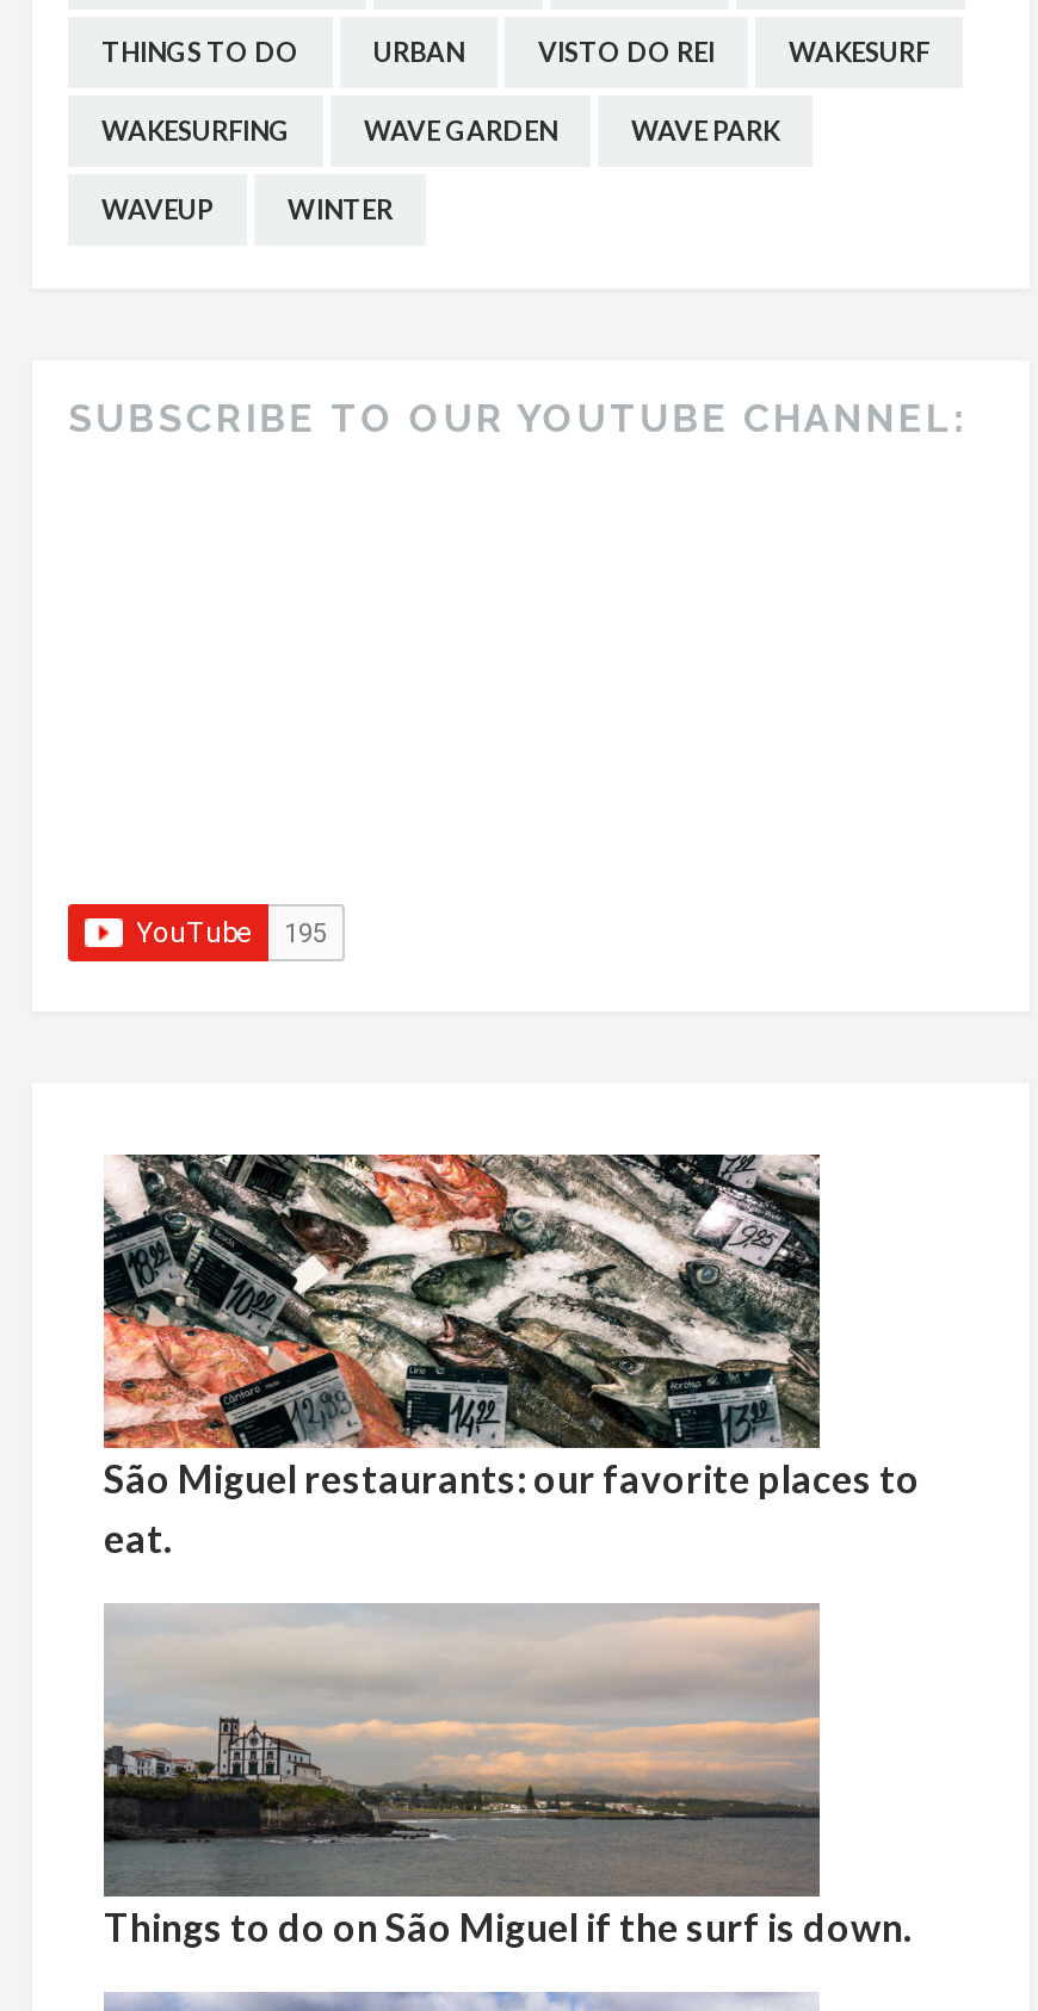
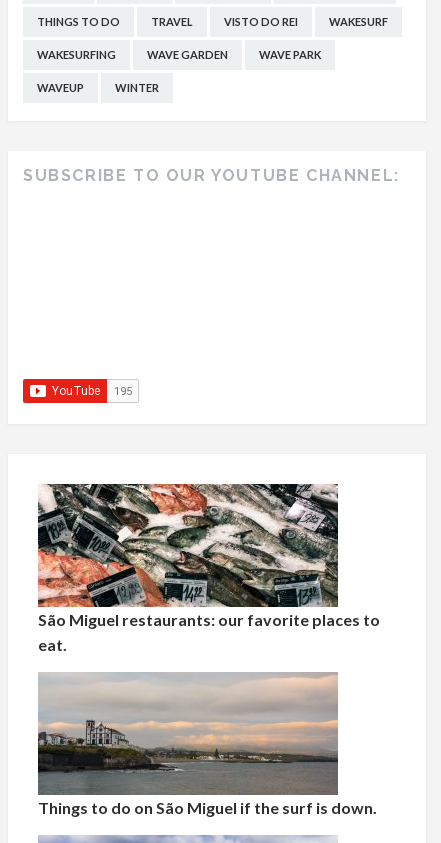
- URBAN
+ TRAVEL
